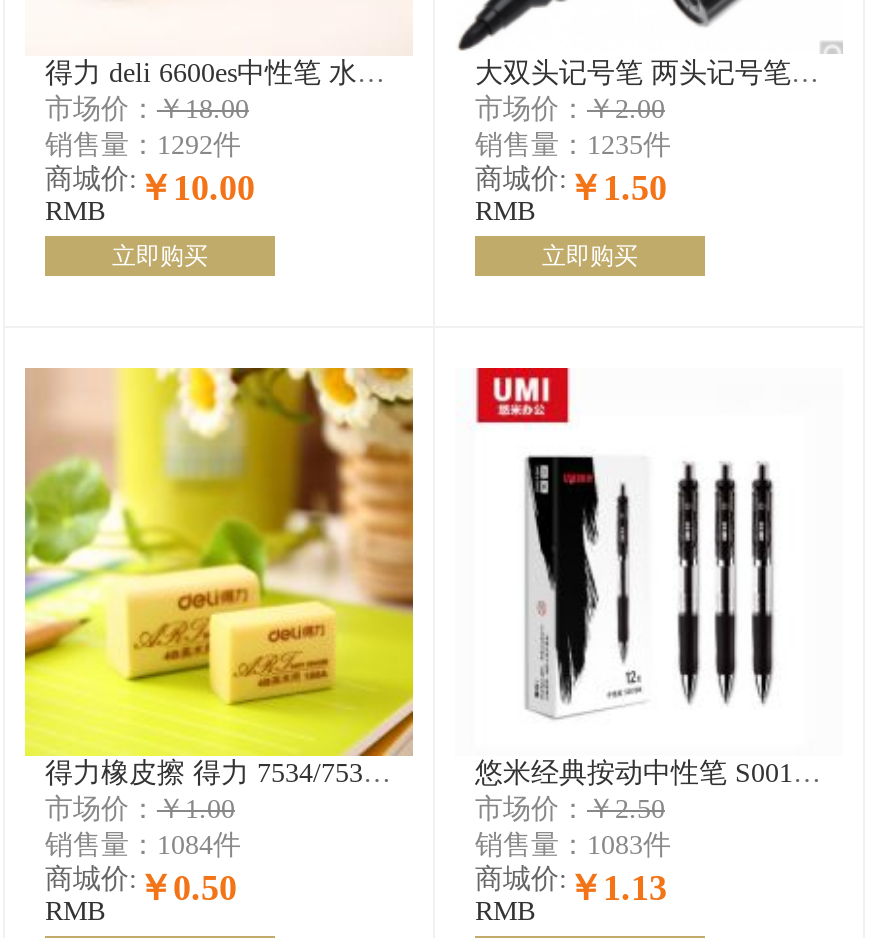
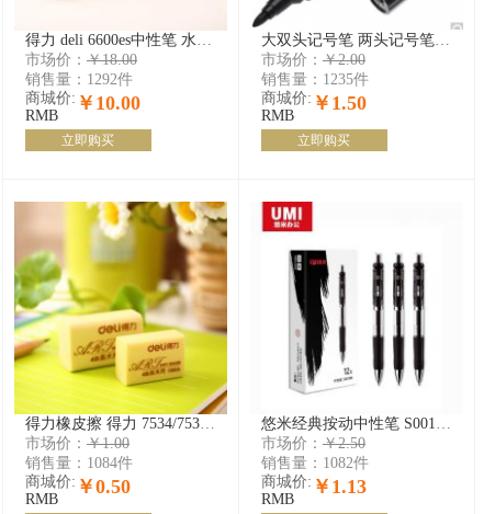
- 销售量：1083件
+ 销售量：1082件
